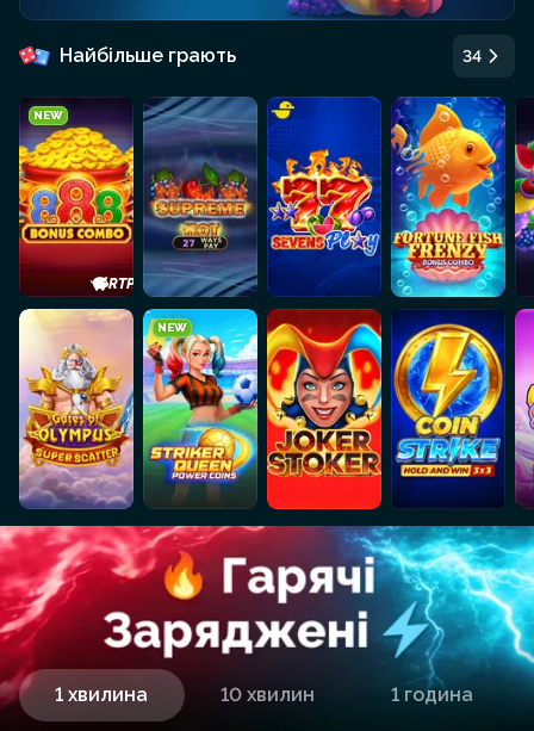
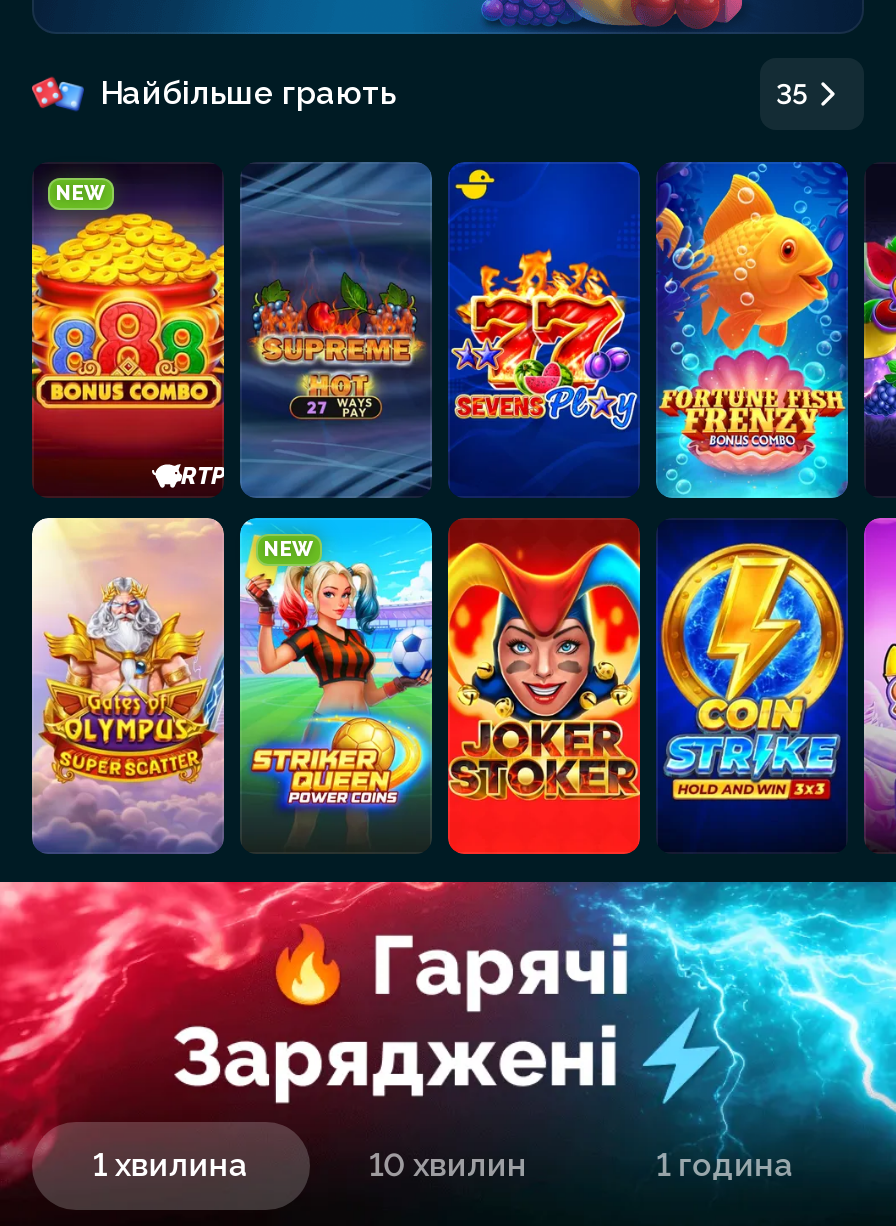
- 34
+ 35
